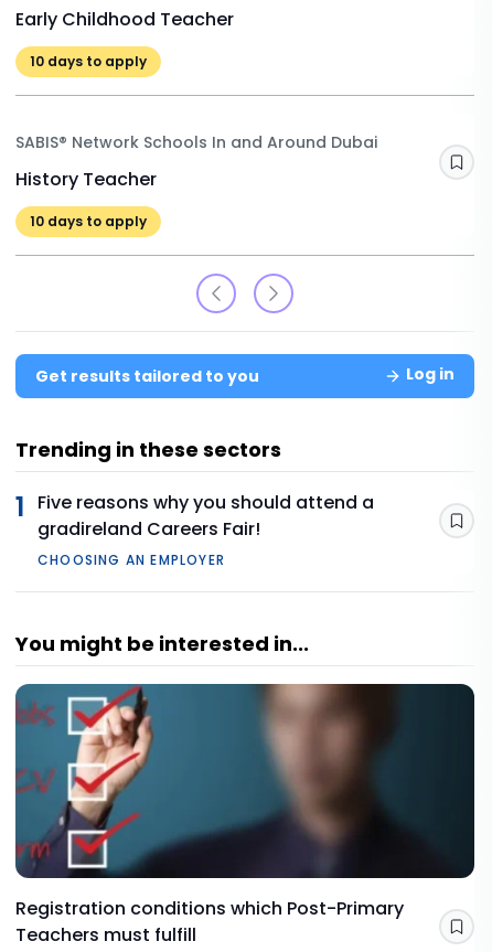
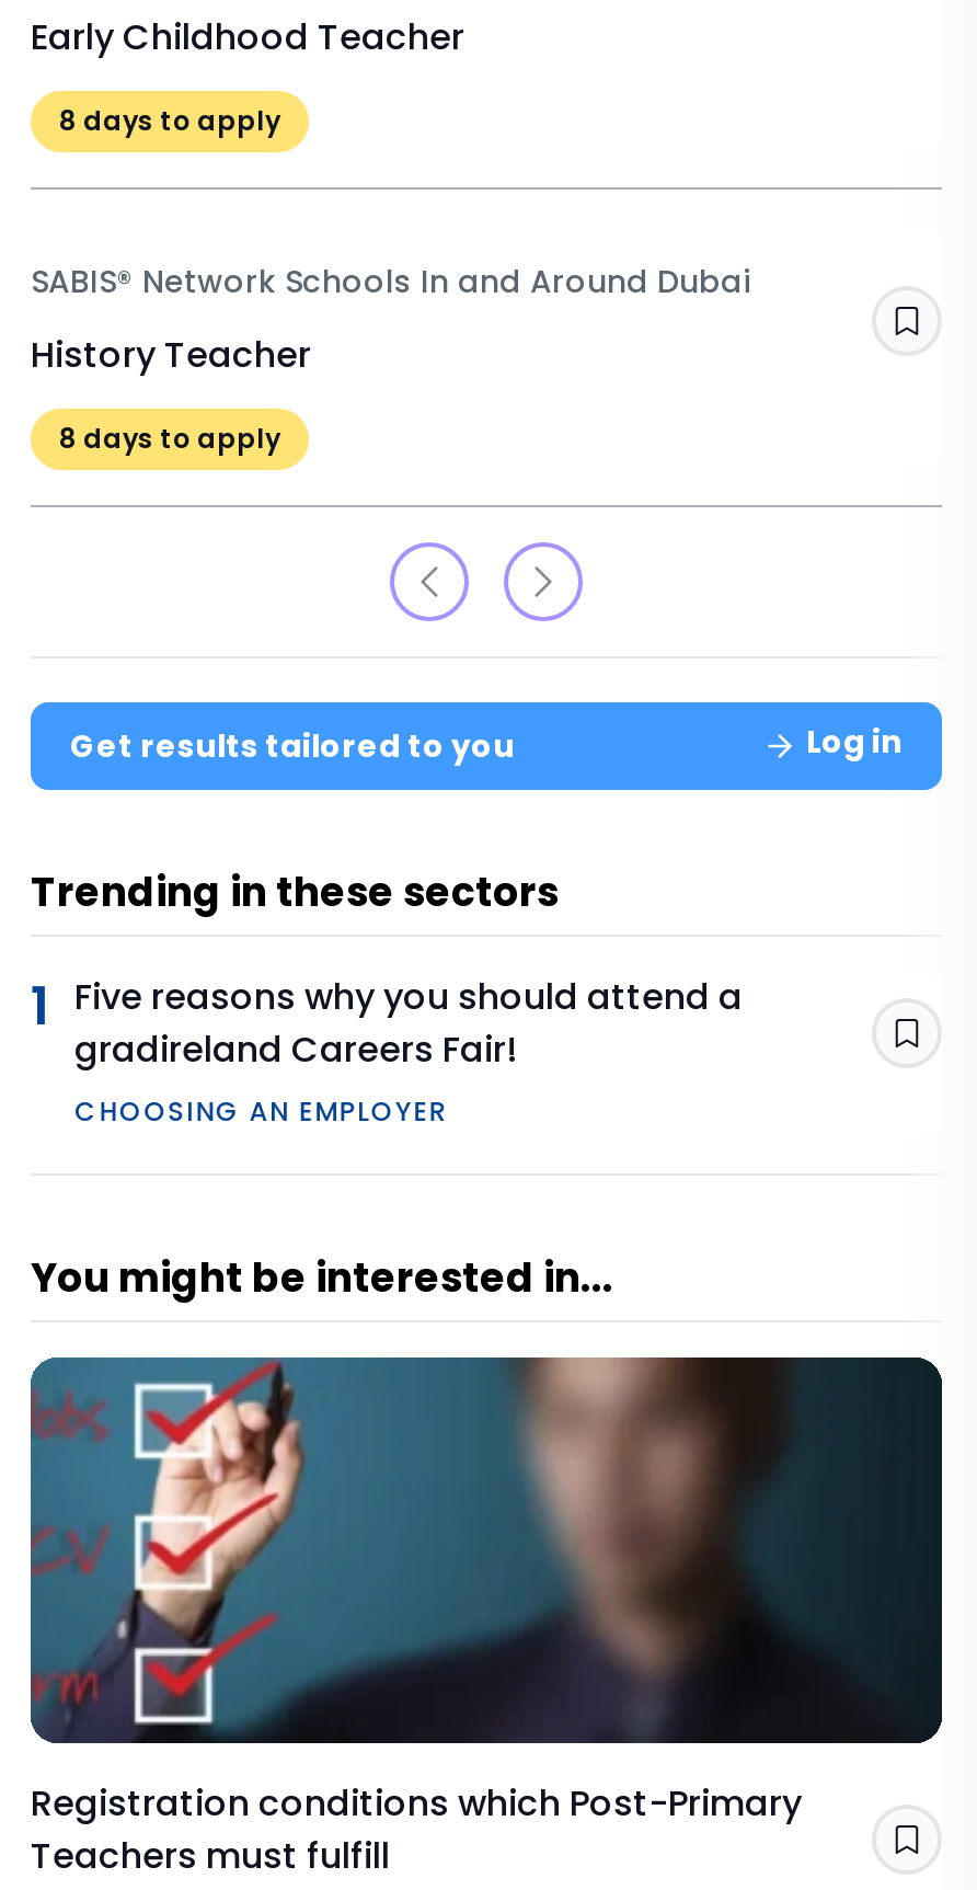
- 10 days to apply
+ 8 days to apply

- 10 days to apply
+ 8 days to apply
